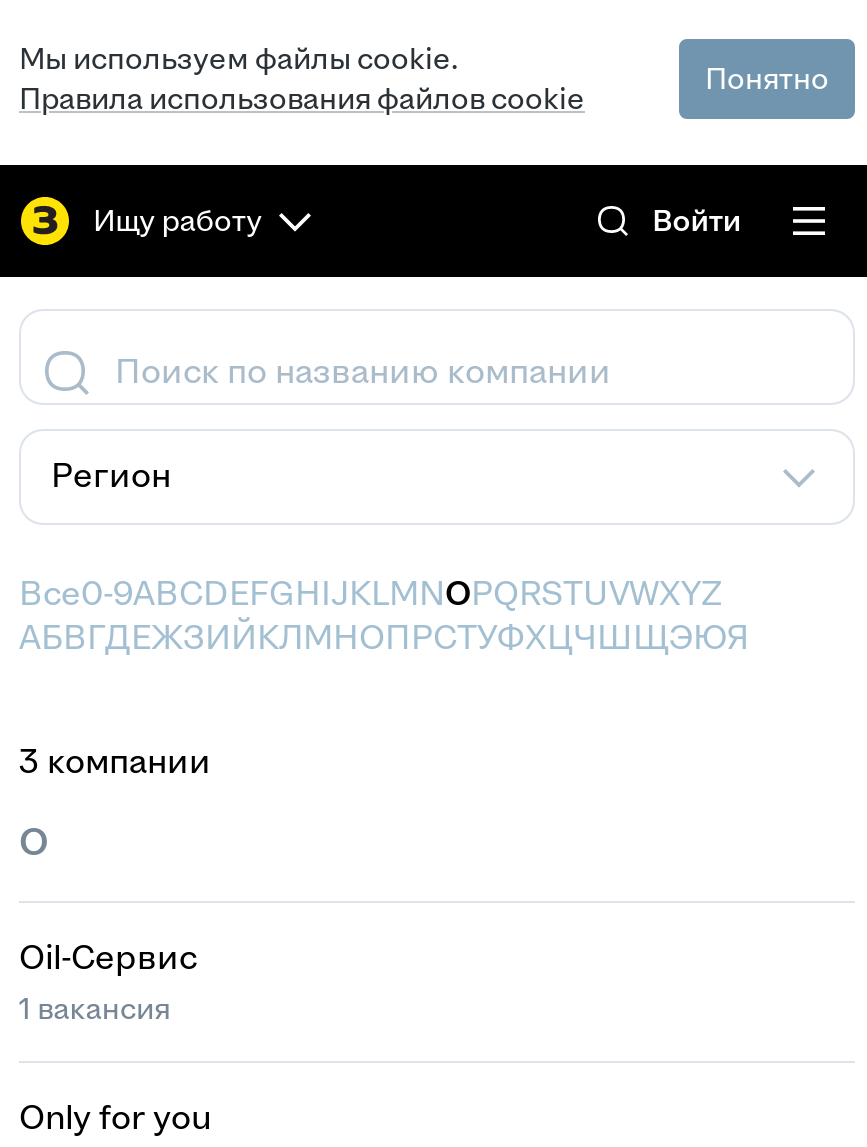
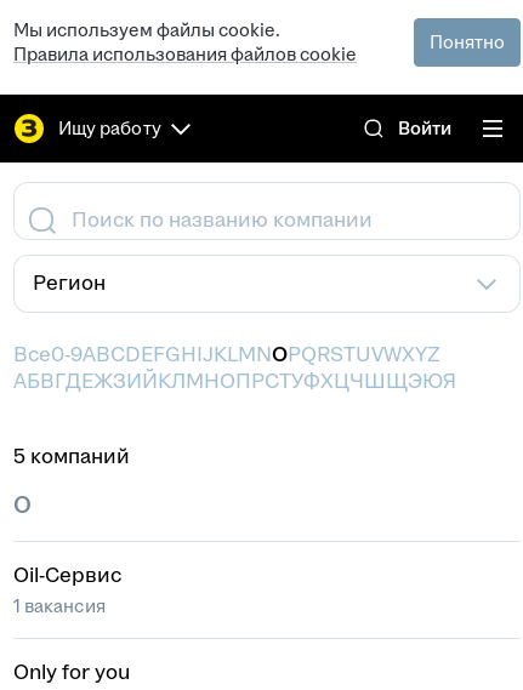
- 3 компании
+ 5 компаний
